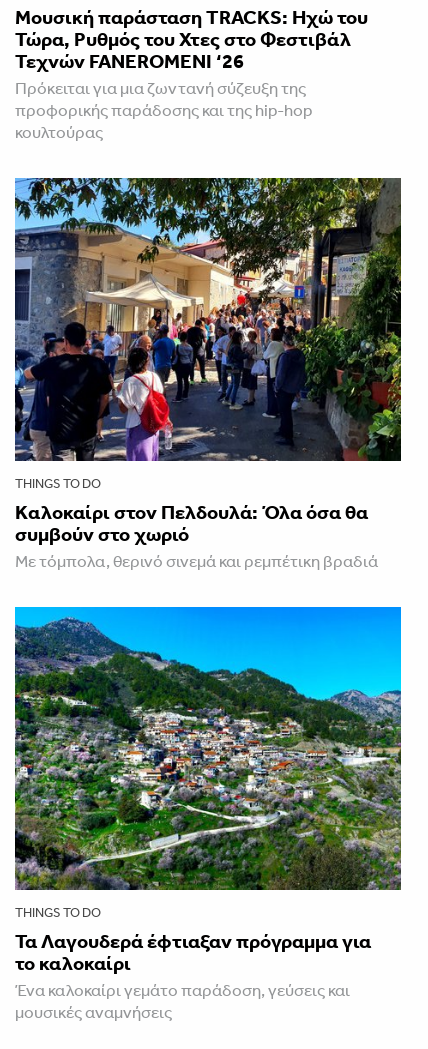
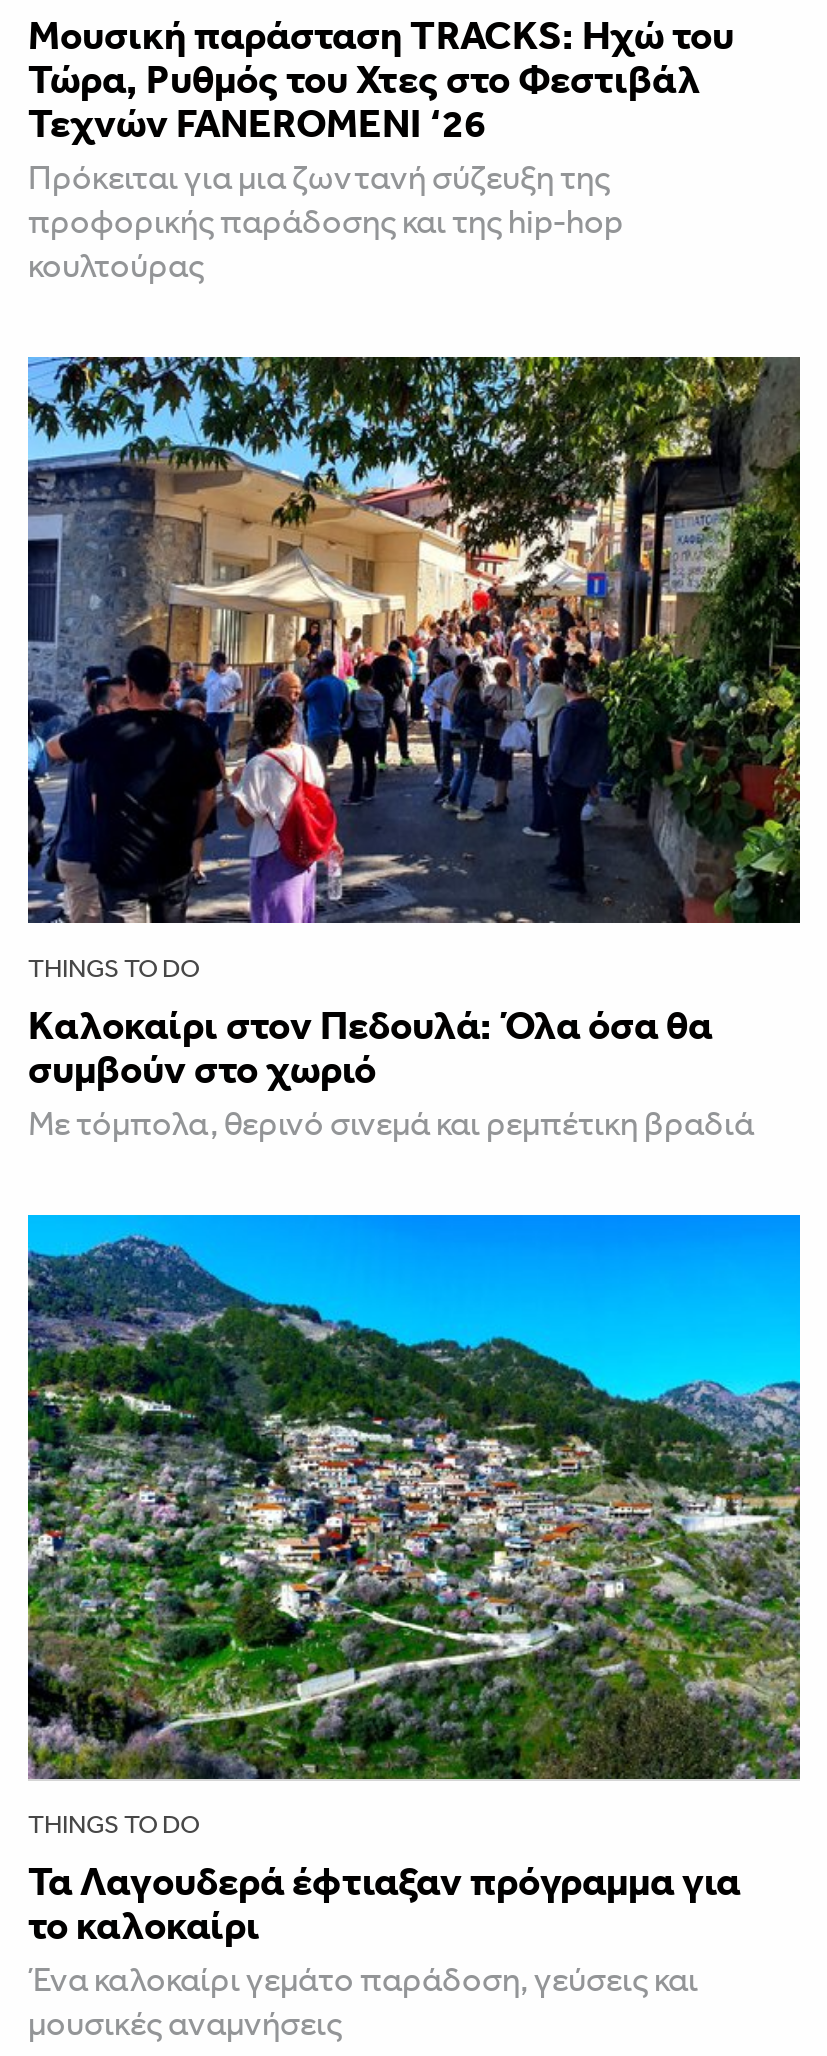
- Kαλοκαίρι στον Πελδουλά: Όλα όσα θα
+ Kαλοκαίρι στον Πεδουλά: Όλα όσα θα
